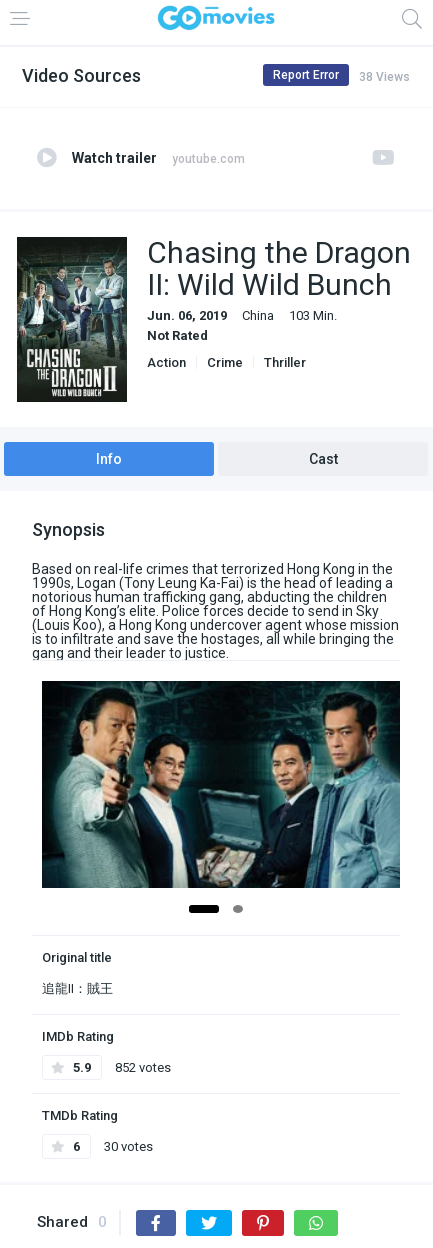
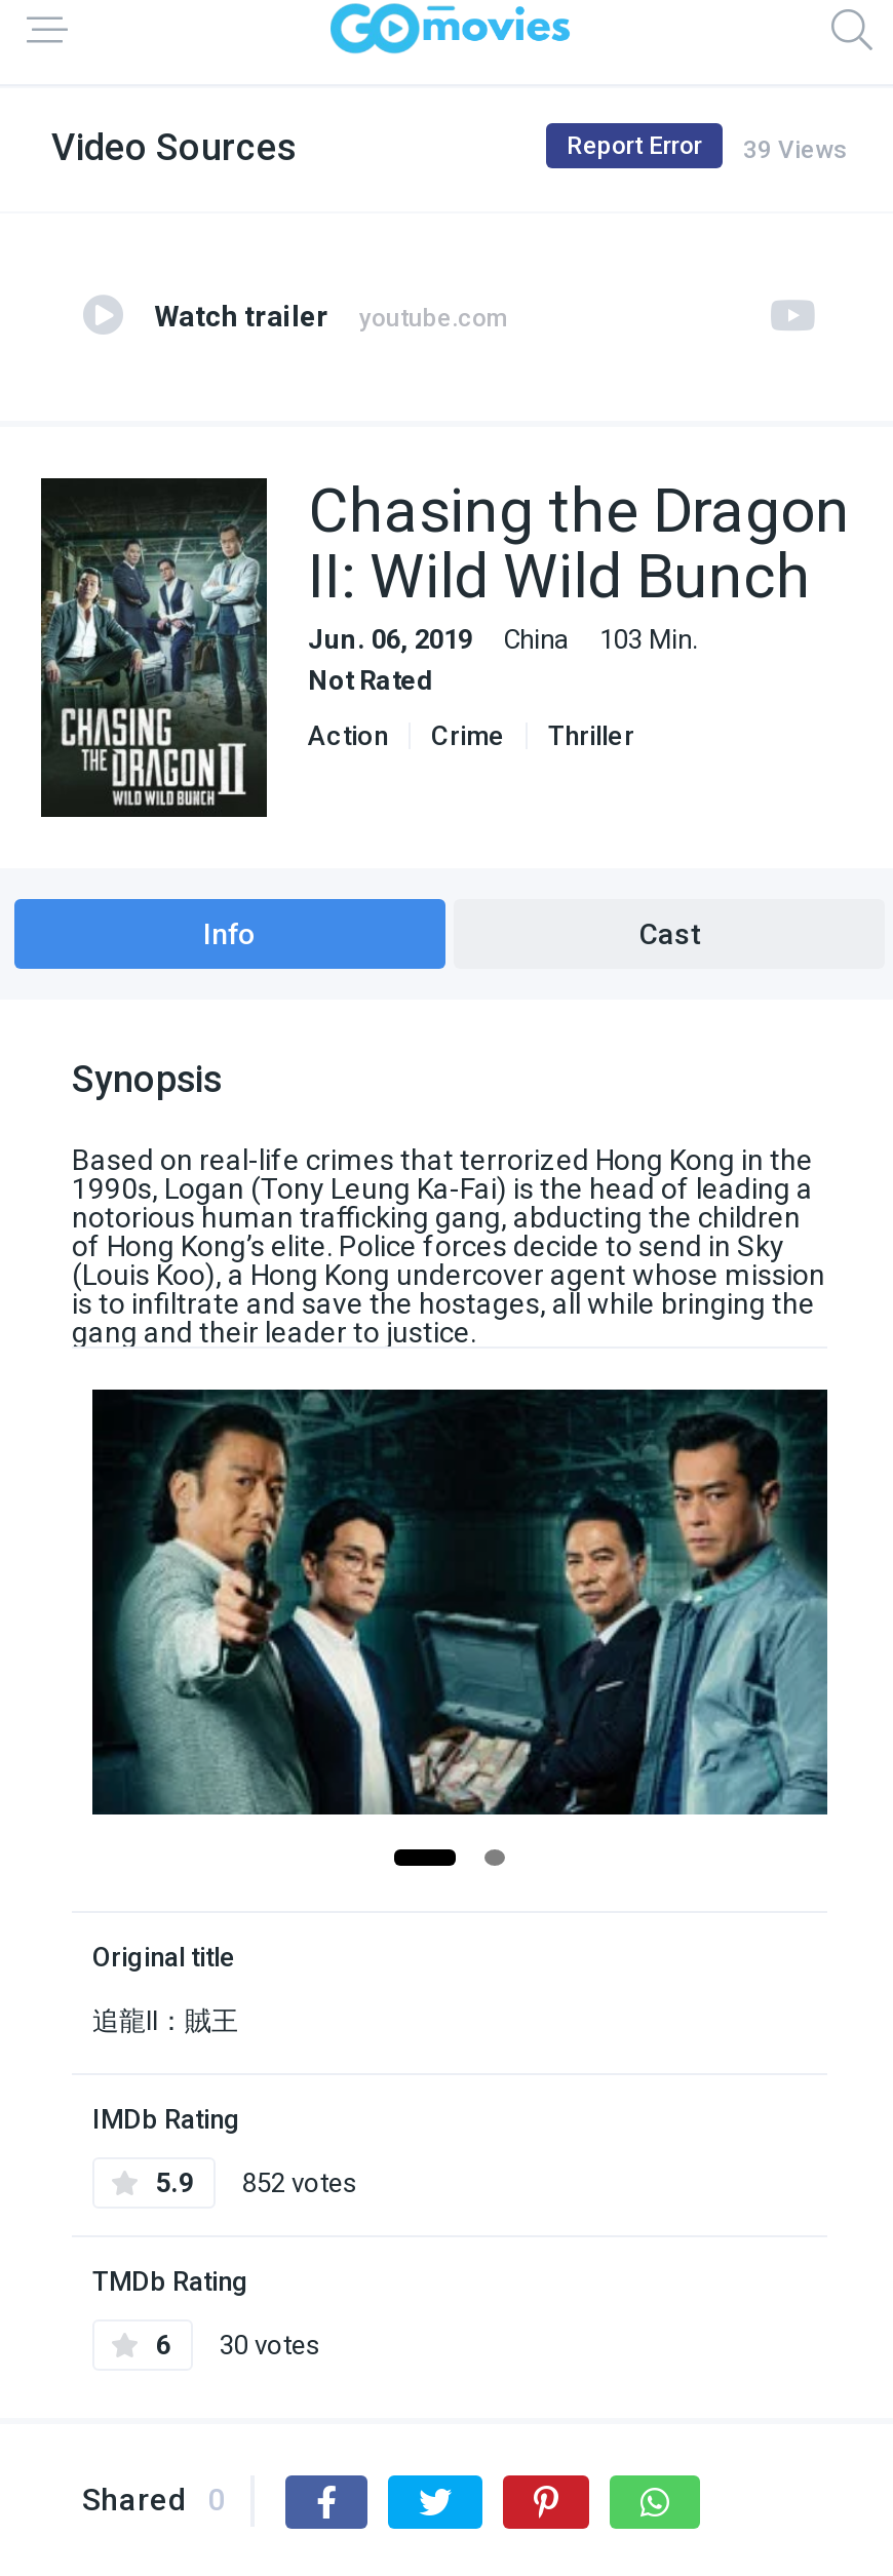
- Report Error 38 Views
+ Report Error 39 Views
